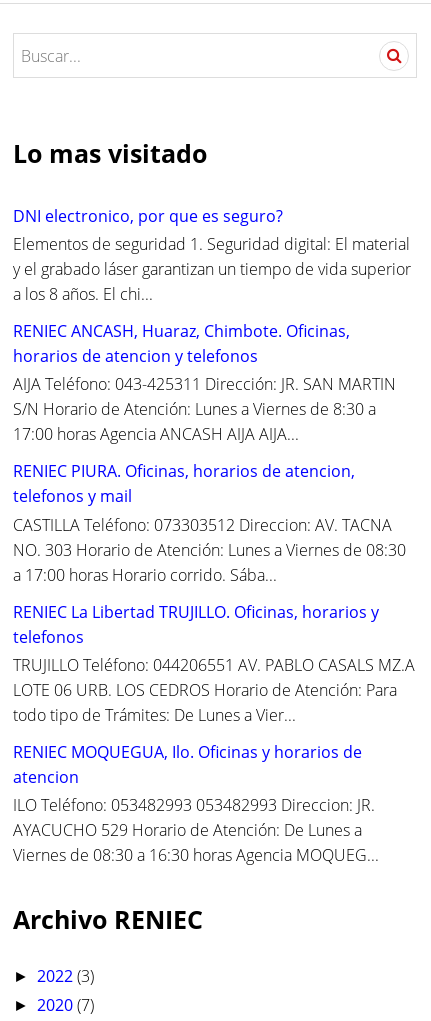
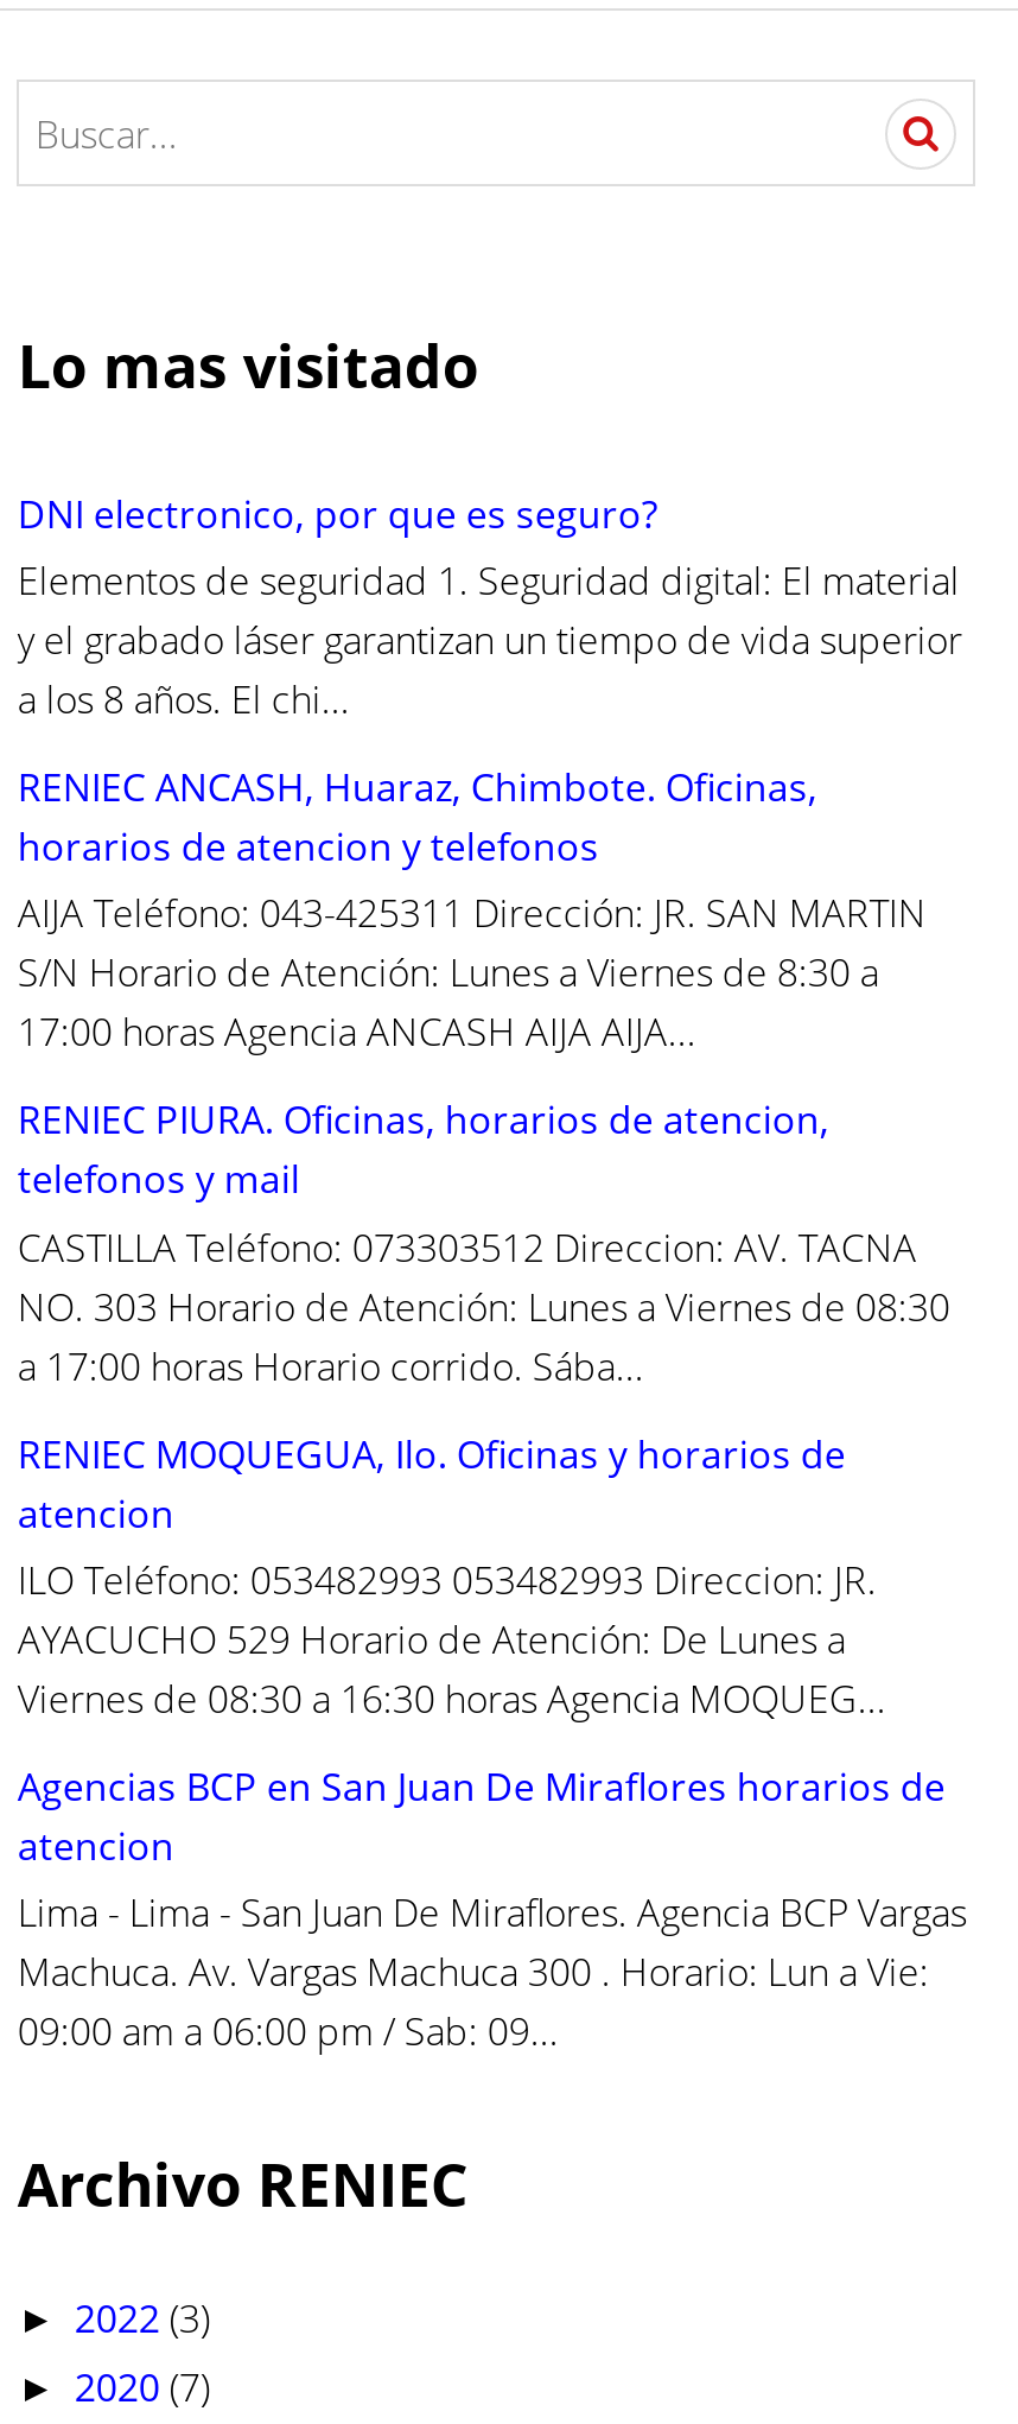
- RENIEC La Libertad TRUJILLO. Oficinas, horarios y
- telefonos
- TRUJILLO Teléfono: 044206551 AV. PABLO CASALS MZ.A
- LOTE 06 URB. LOS CEDROS Horario de Atención: Para
- todo tipo de Trámites: De Lunes a Vier...

moved up: RENIEC MOQUEGUA, Ilo. Oficinas y horarios de | atencion | ILO Teléfono: 053482993 053482993 Direccion: JR. | AYACUCHO 529 Horario de Atención: De Lunes a | Viernes de 08:30 a 16:30 horas Agencia MOQUEG...

+ Agencias BCP en San Juan De Miraflores horarios de
+ atencion
+ Lima - Lima - San Juan De Miraflores. Agencia BCP Vargas
+ Machuca. Av. Vargas Machuca 300 . Horario: Lun a Vie:
+ 09:00 am a 06:00 pm / Sab: 09...
